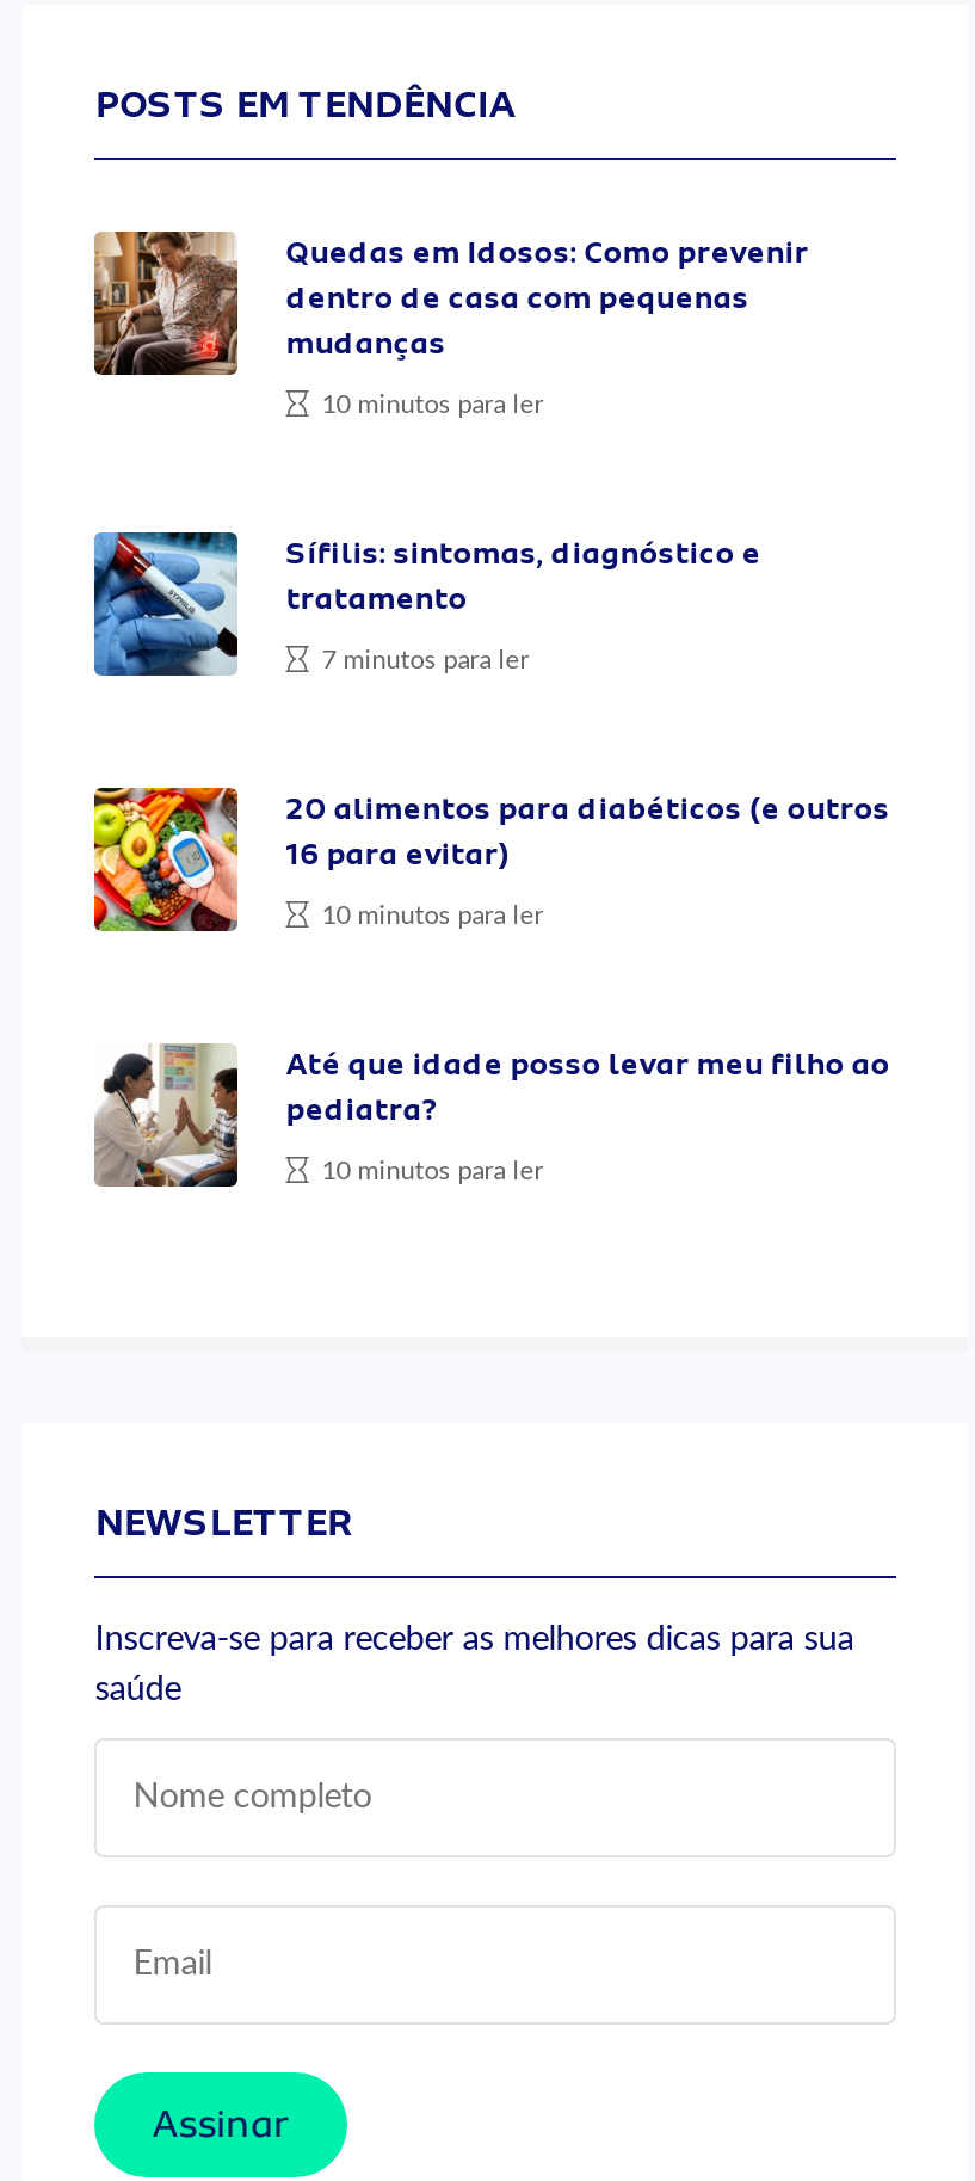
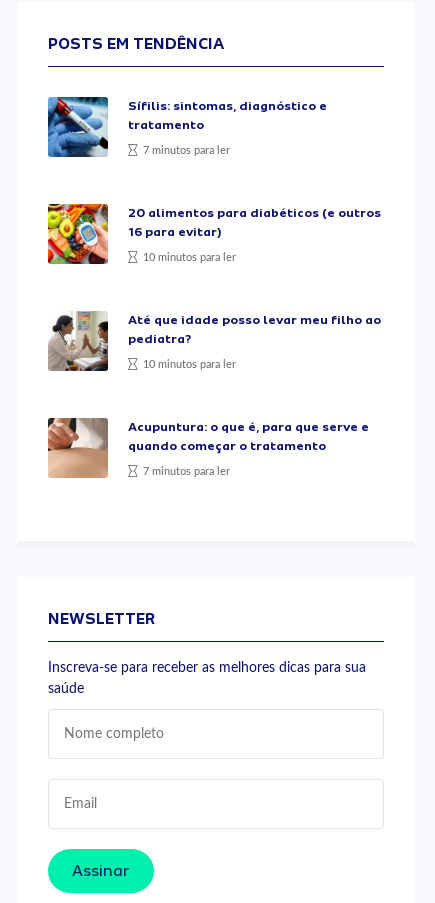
- [image]
- Quedas em Idosos: Como prevenir
- dentro de casa com pequenas
- mudanças
- 10 minutos para ler

moved up: [image] | Sífilis: sintomas, diagnóstico e | tratamento | ... | pediatra? | 10 minutos para ler

+ [image]
+ Acupuntura: o que é, para que serve e
+ quando começar o tratamento
+ 7 minutos para ler
